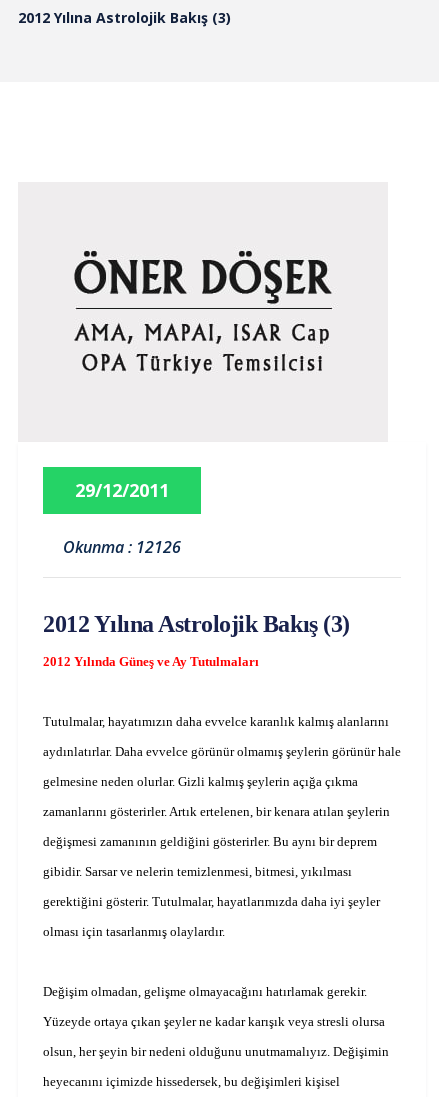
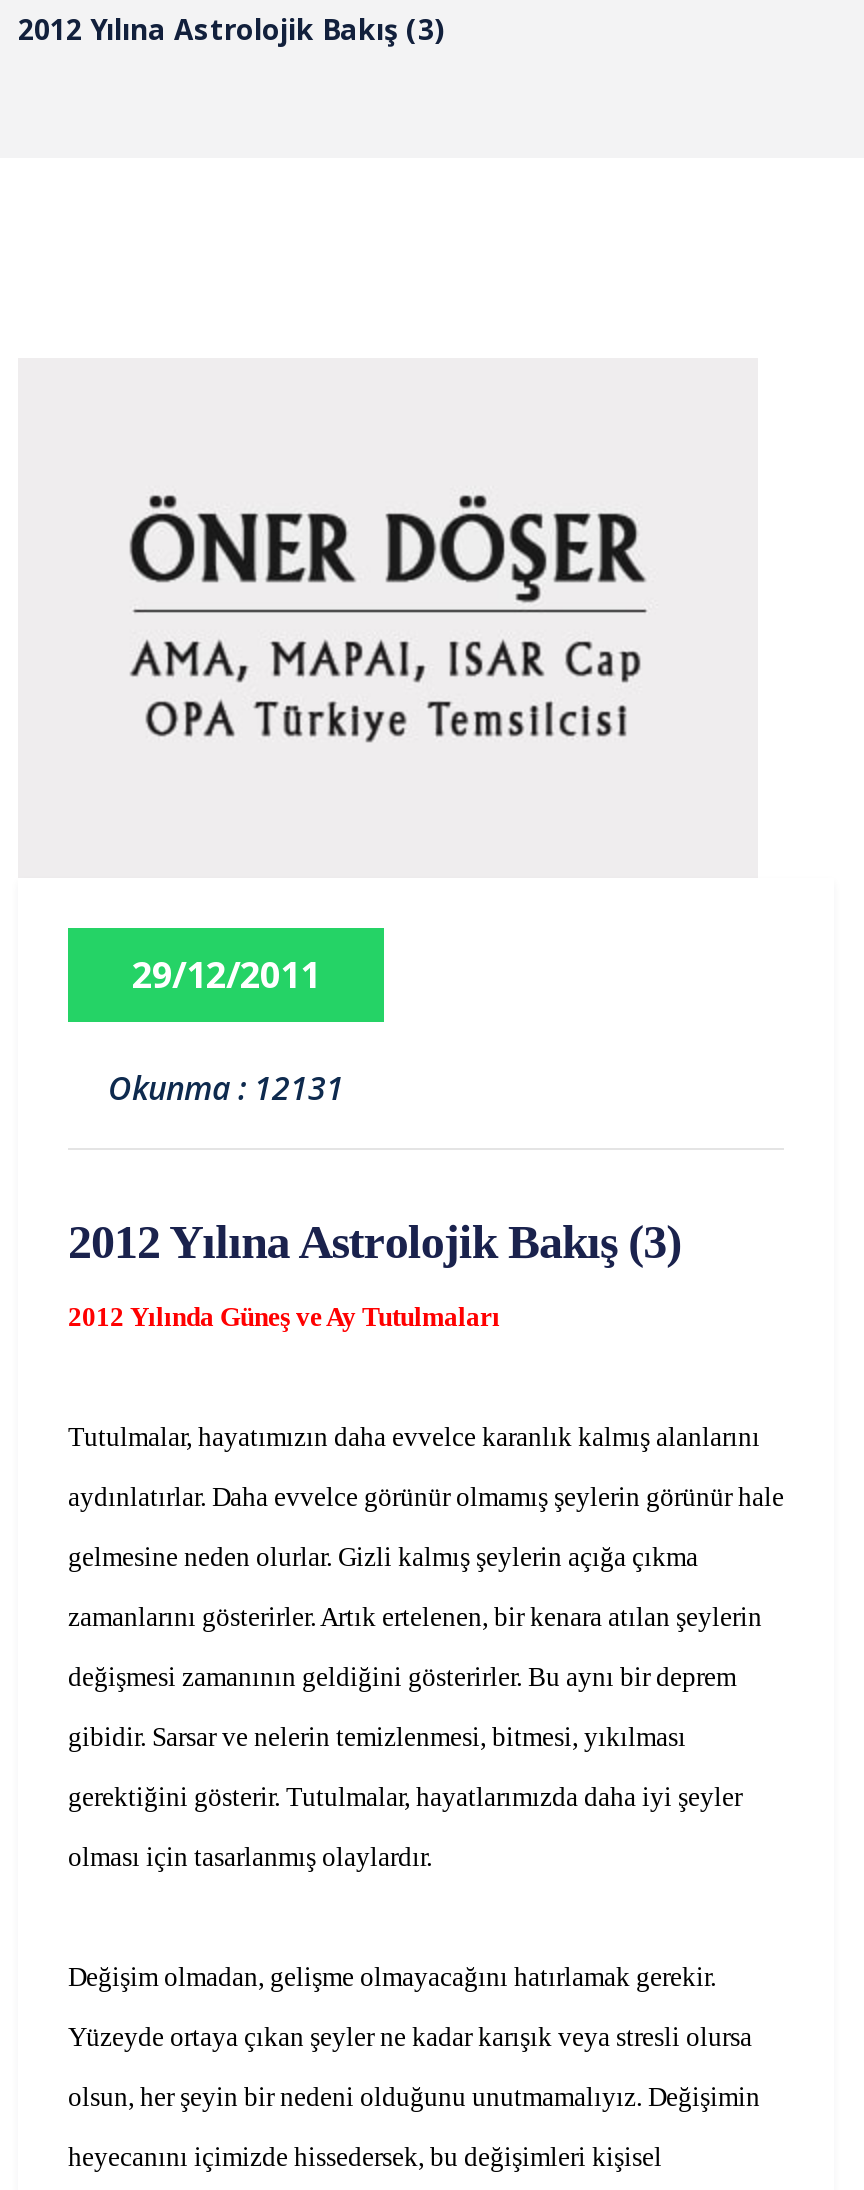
- Okunma : 12126
+ Okunma : 12131
